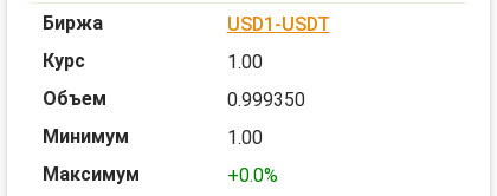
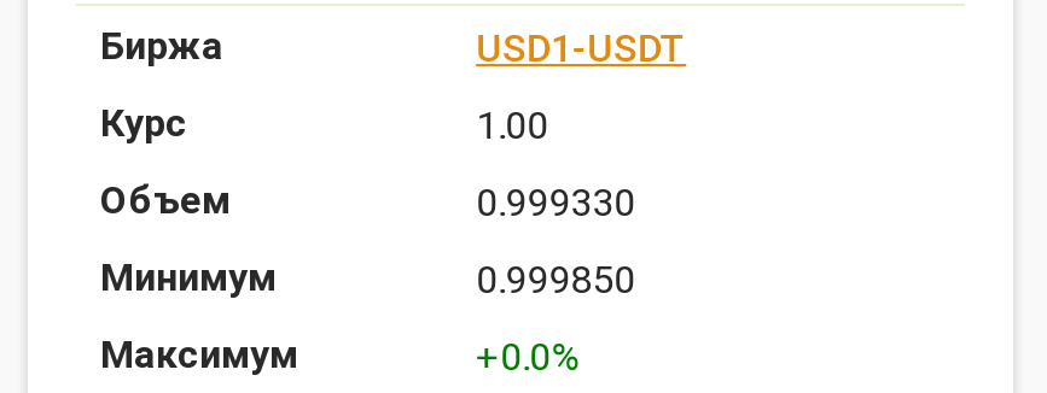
- 0.999350
+ 0.999330

- 1.00
+ 0.999850
